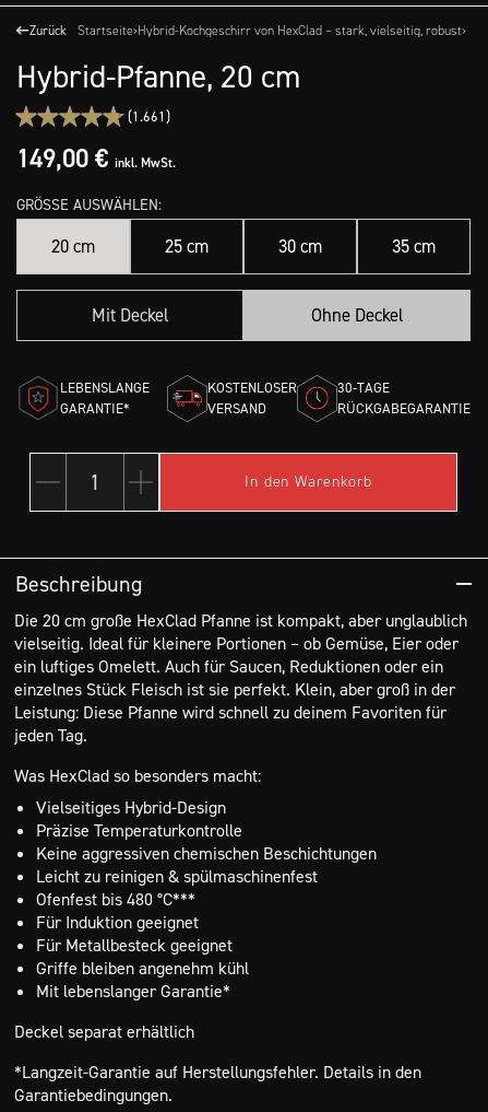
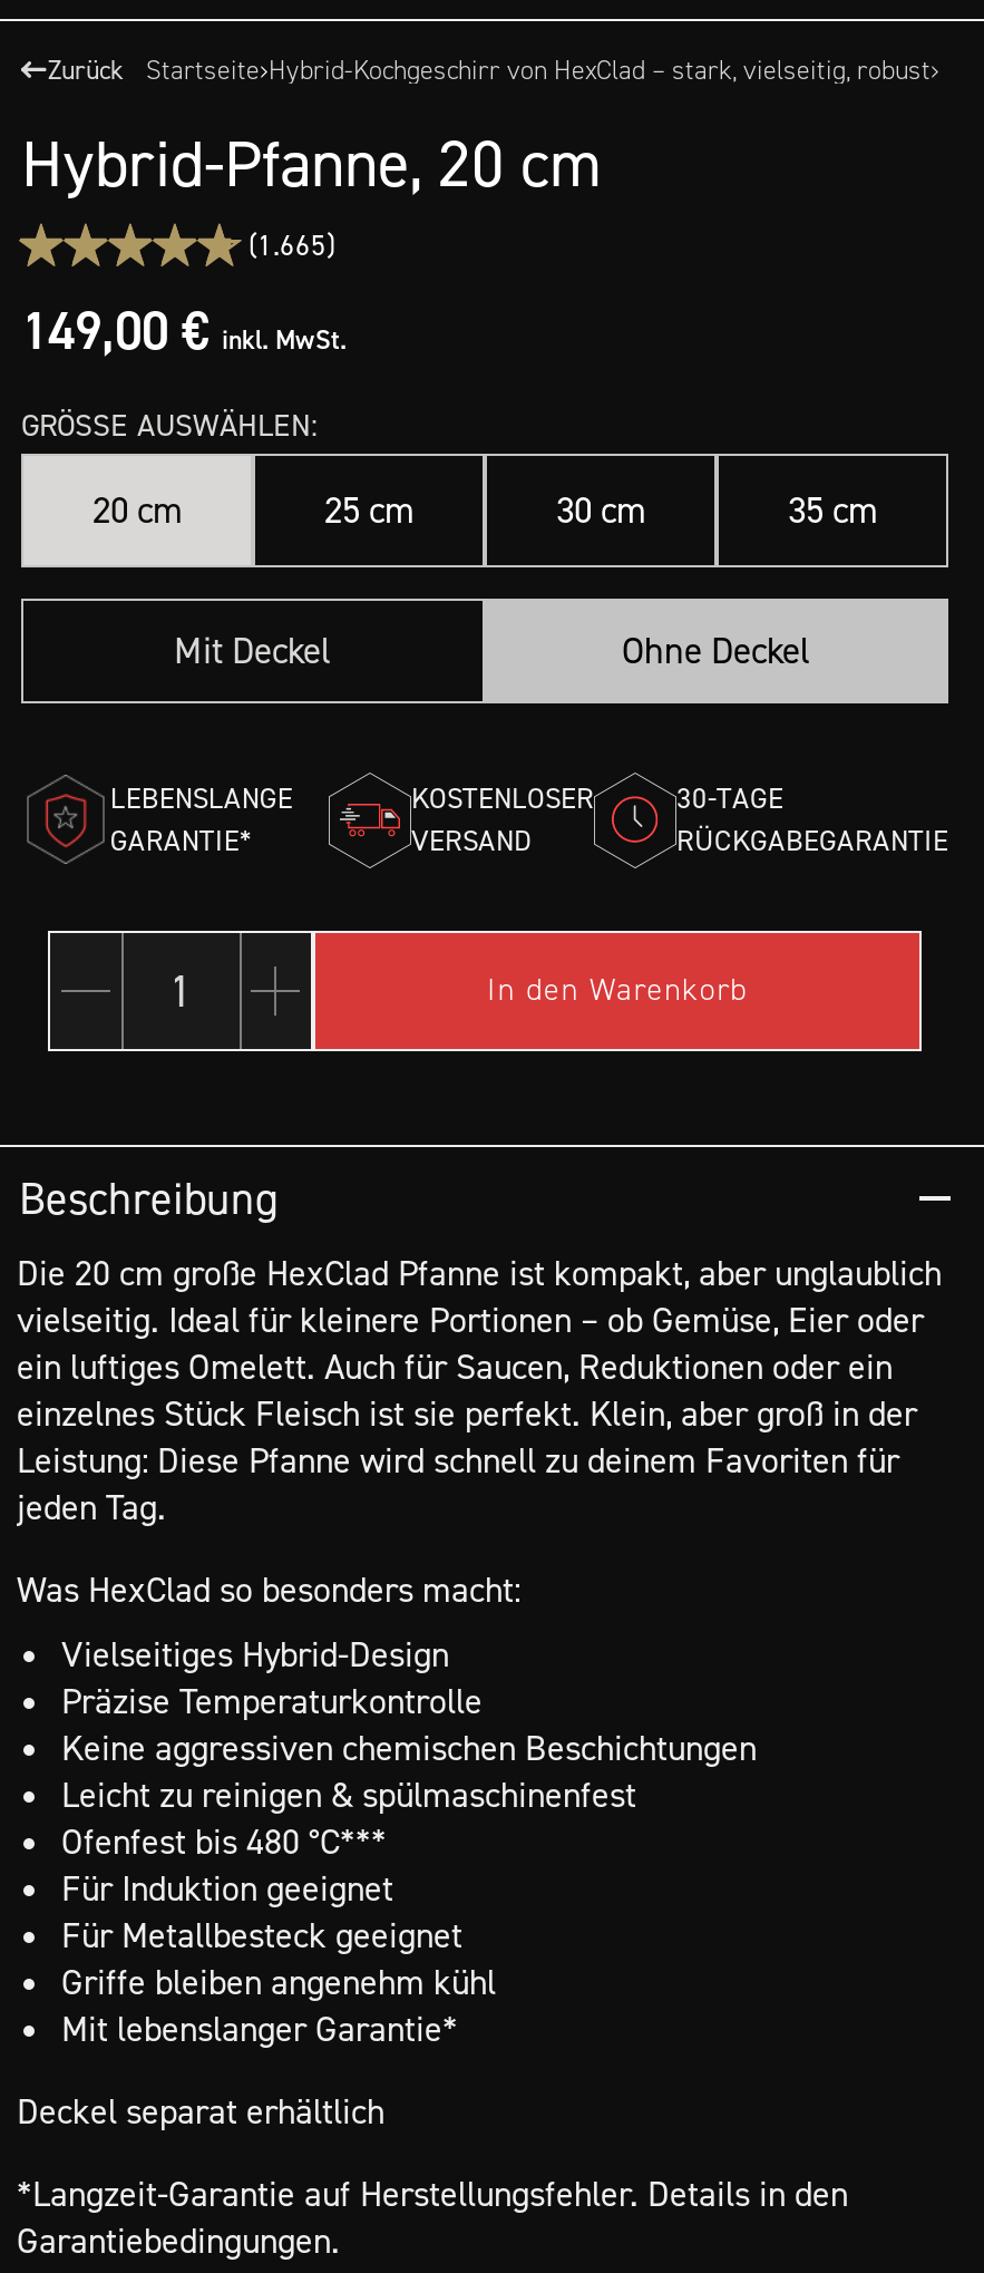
- (1.661)
+ (1.665)
